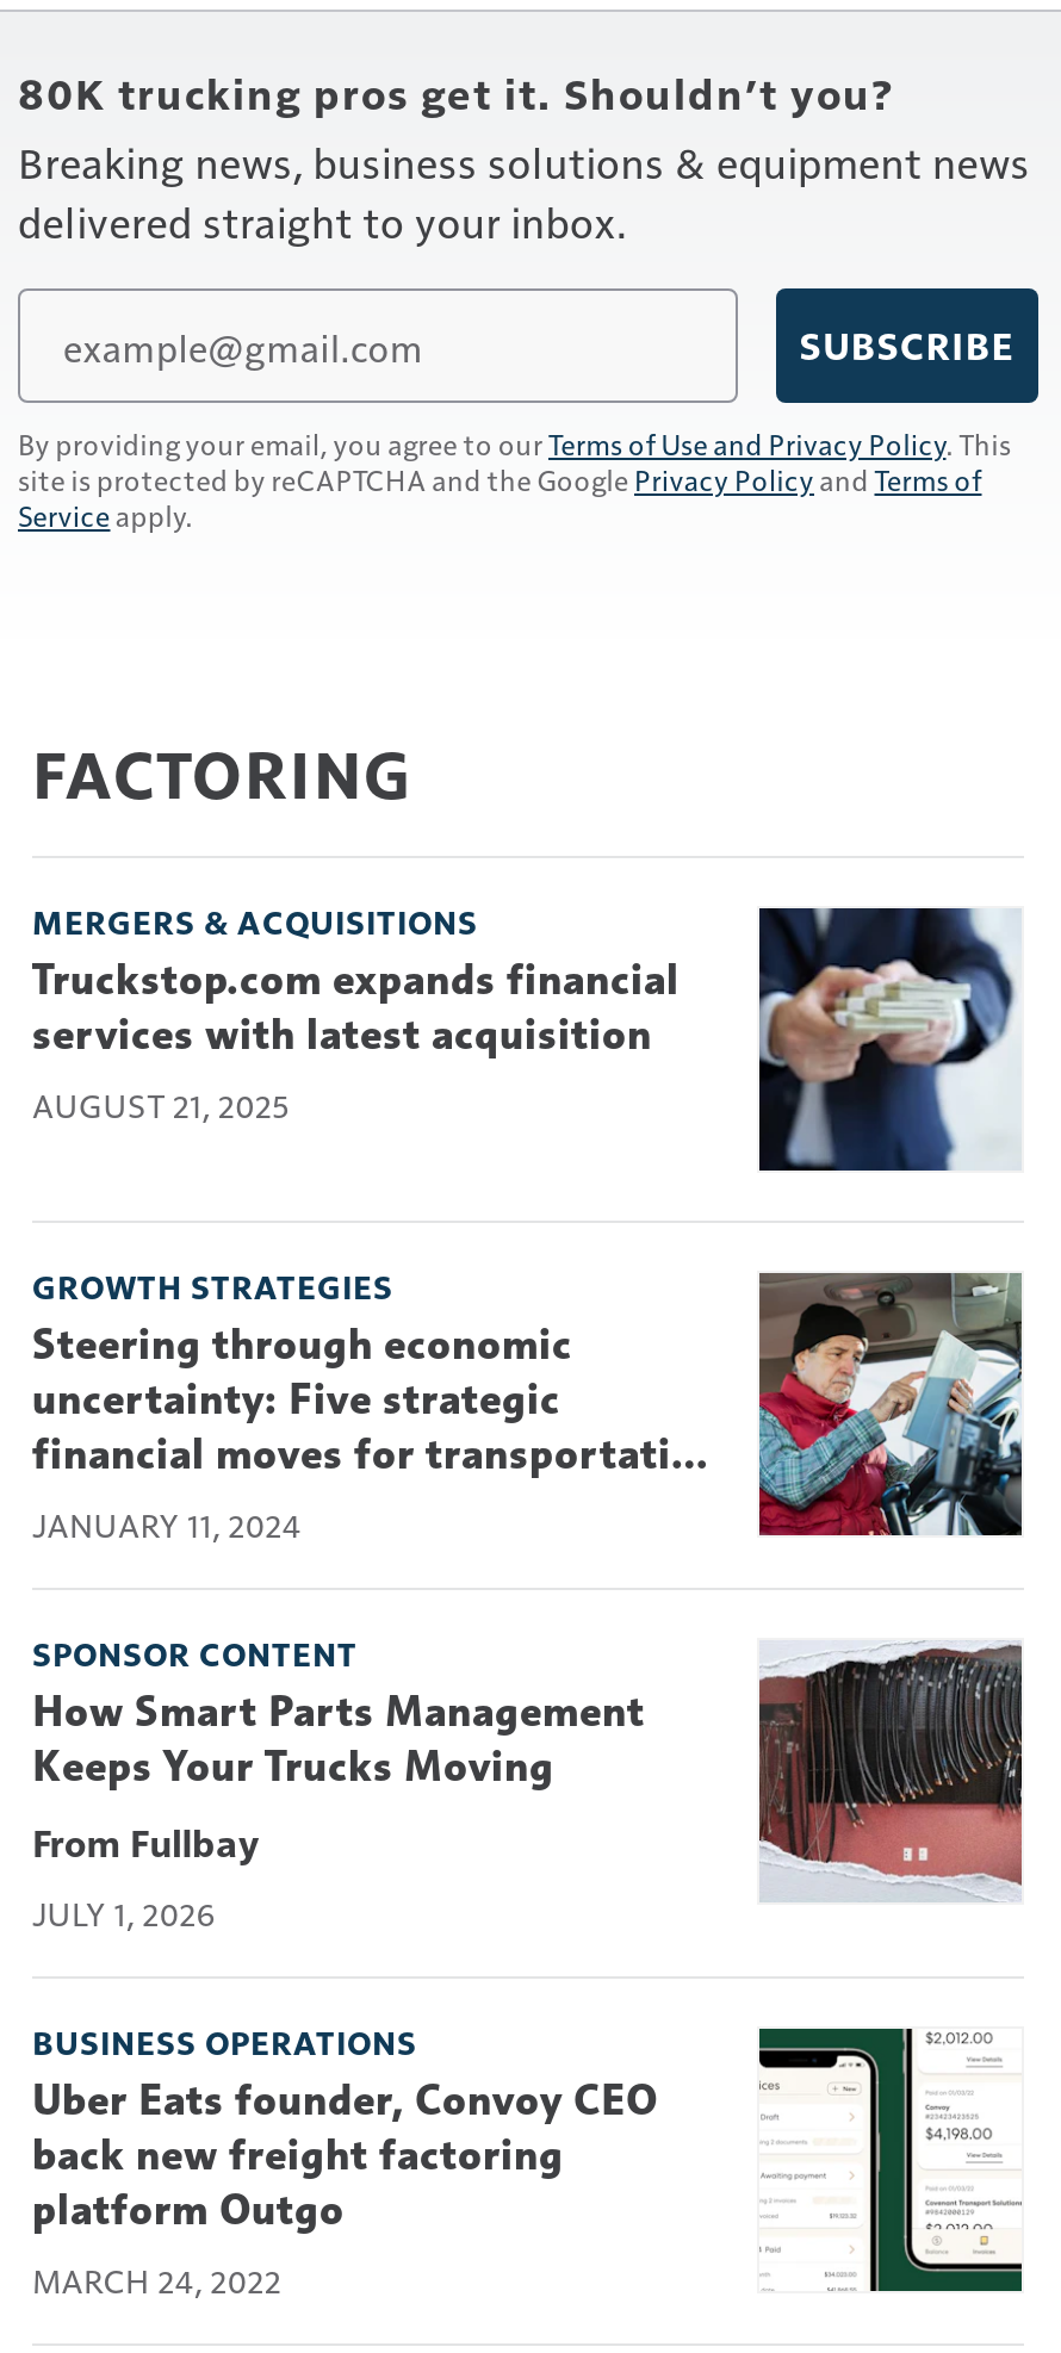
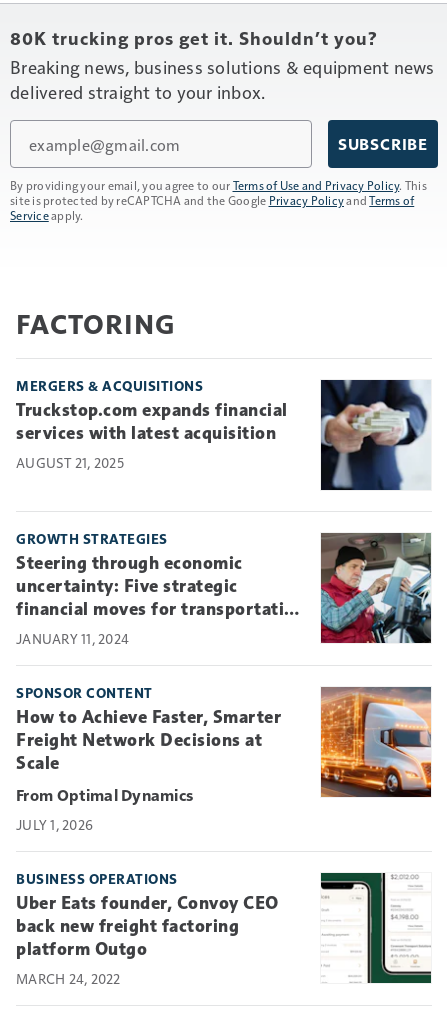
- [image]
+ [image]

- How Smart Parts Management
- Keeps Your Trucks Moving
+ How to Achieve Faster, Smarter
+ Freight Network Decisions at
+ Scale

- Fullbay
+ Optimal Dynamics
